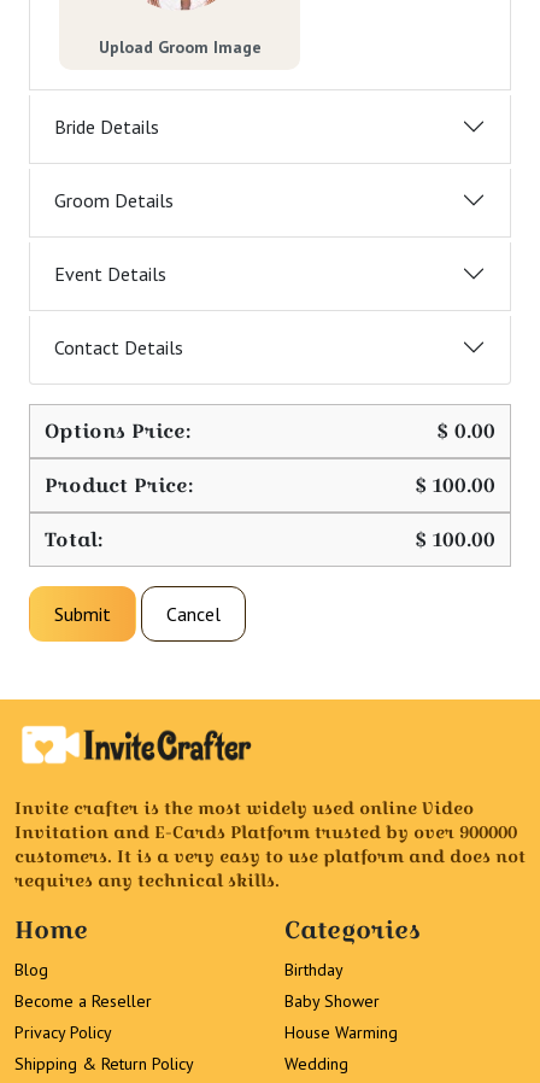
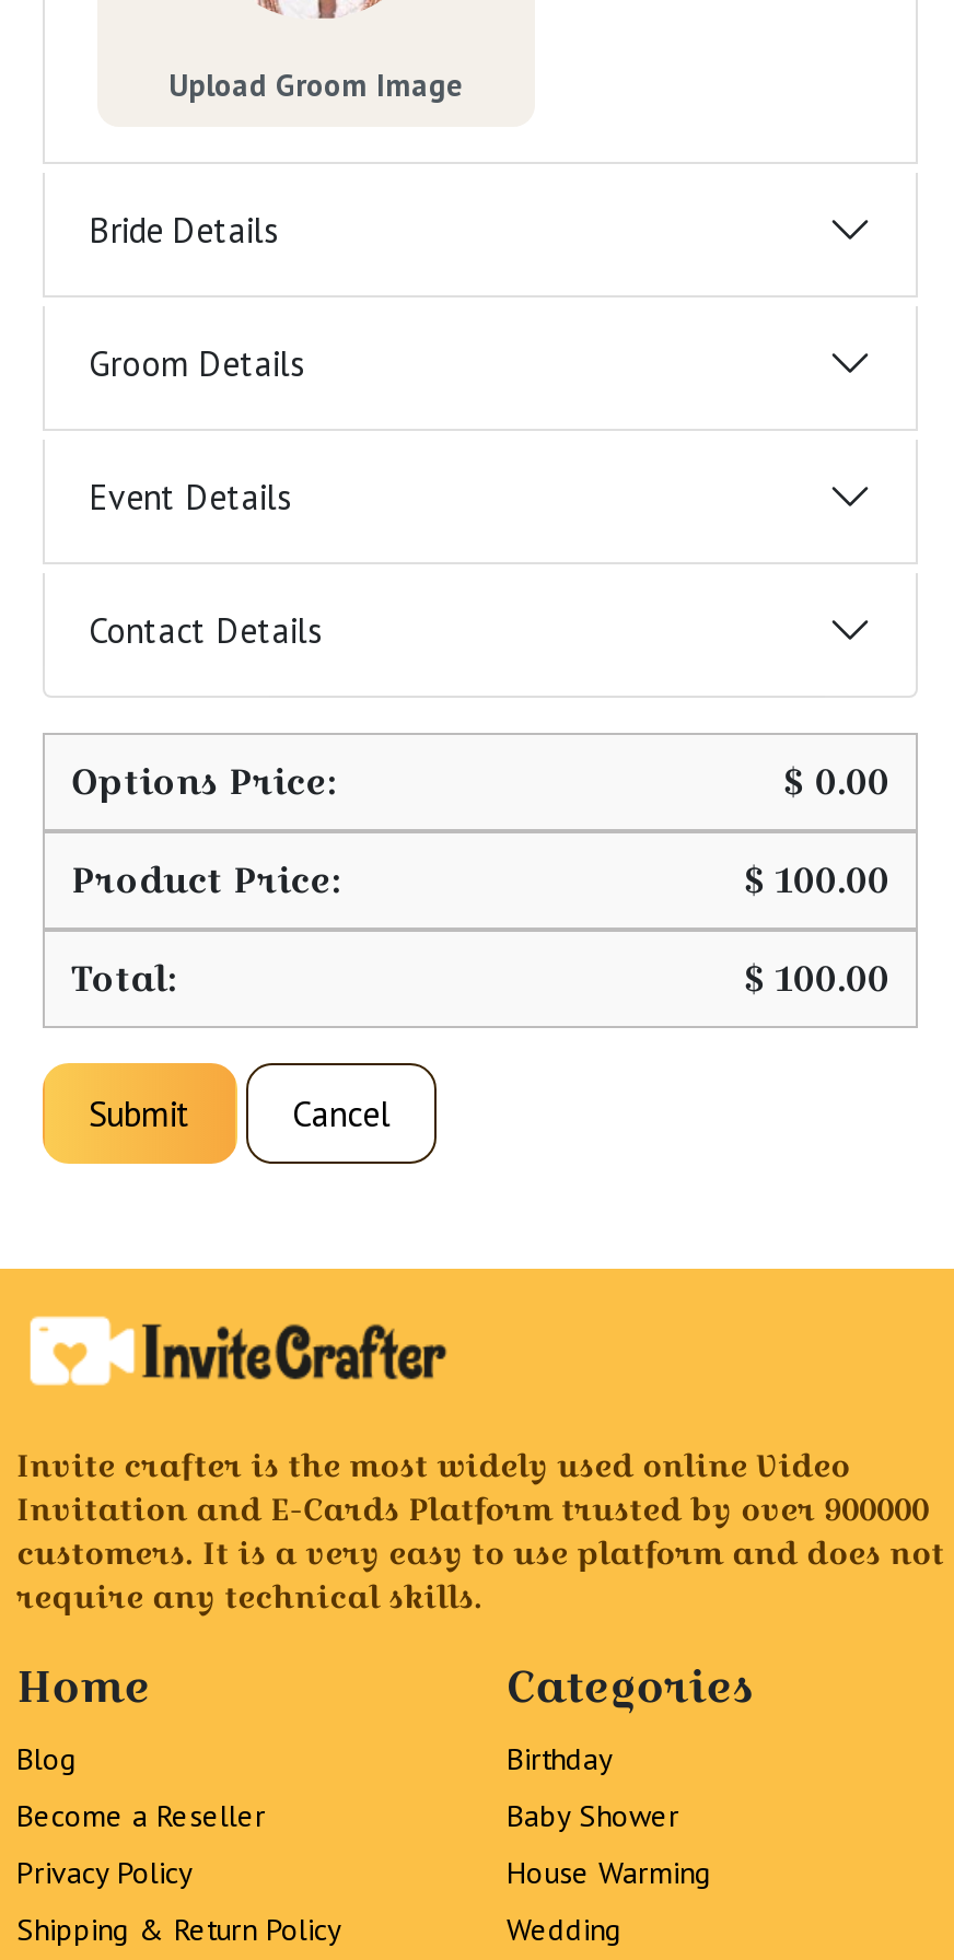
- requires any technical skills.
+ require any technical skills.
